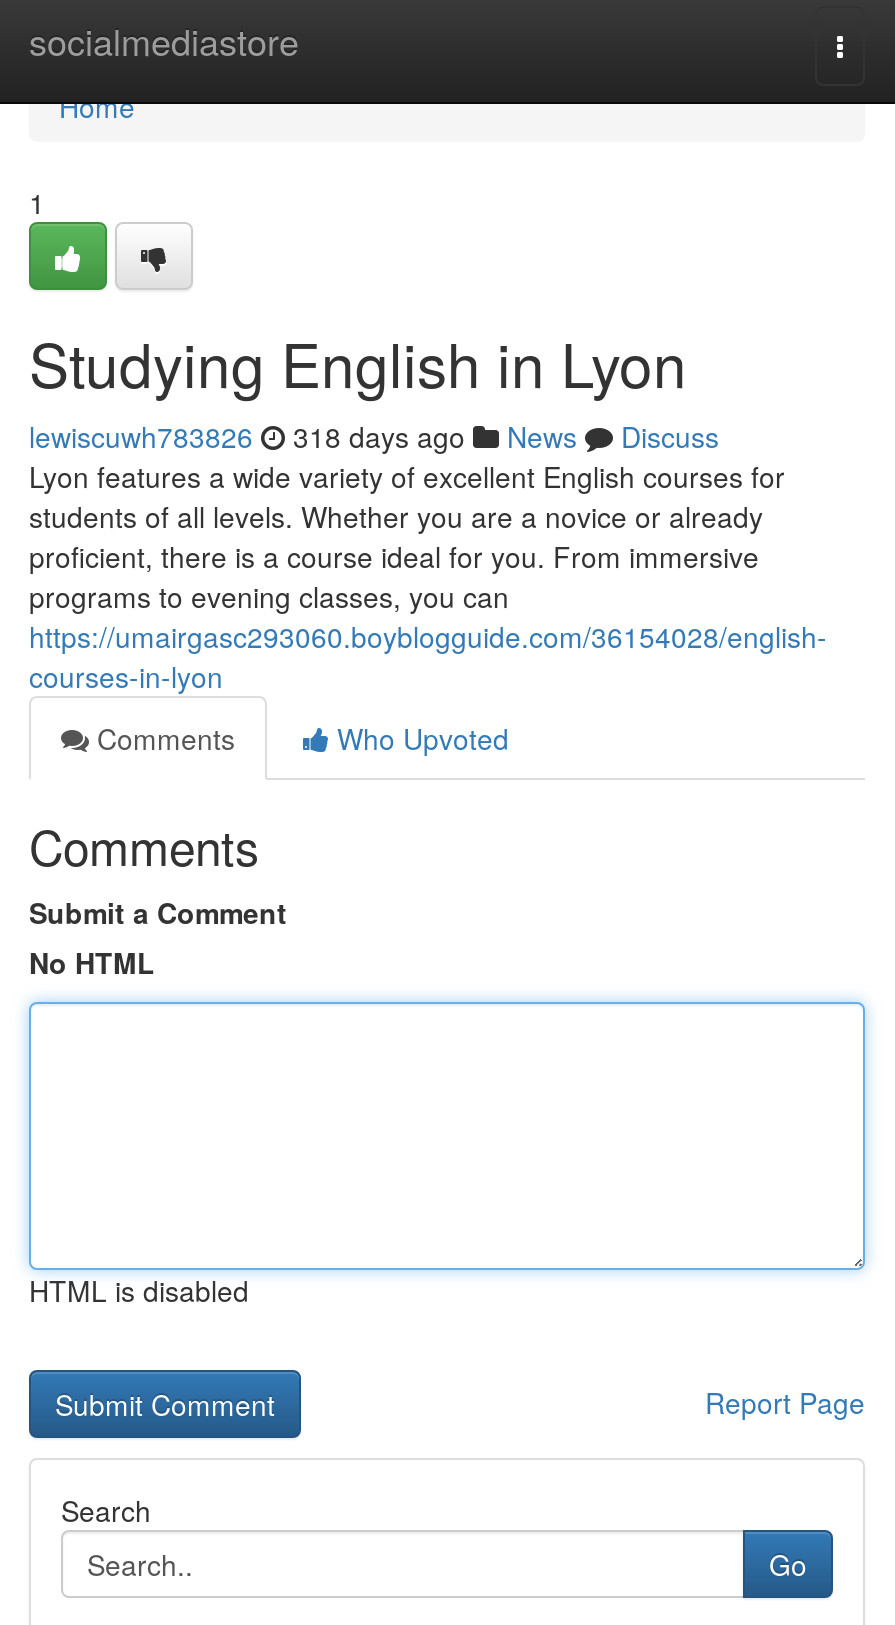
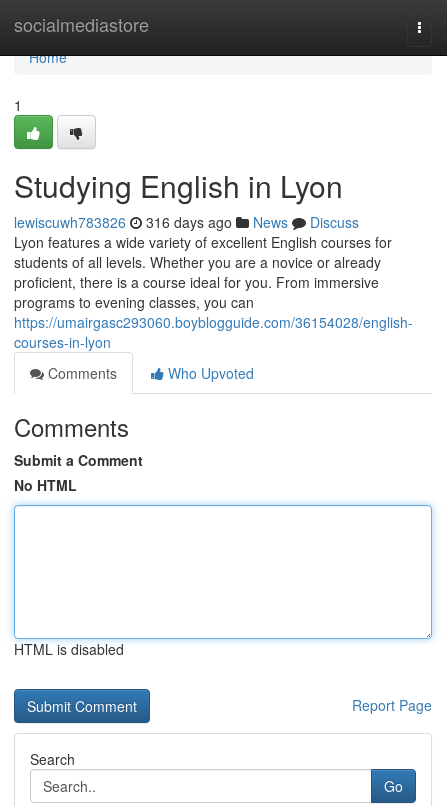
- lewiscuwh783826 318 days ago News Discuss
+ lewiscuwh783826 316 days ago News Discuss
